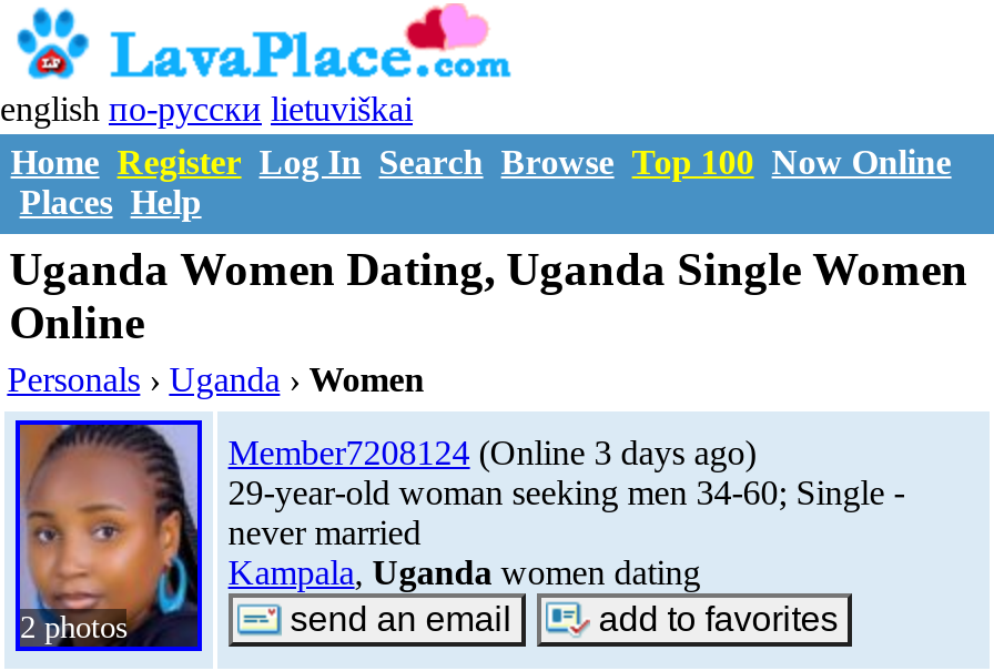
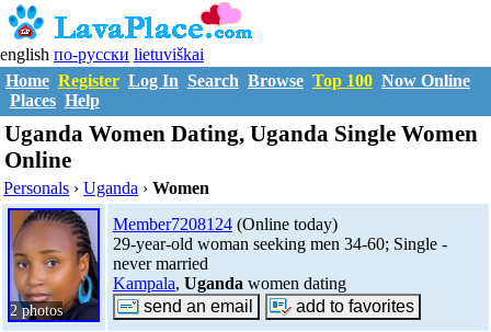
- Member7208124 (Online 3 days ago)
+ Member7208124 (Online today)
